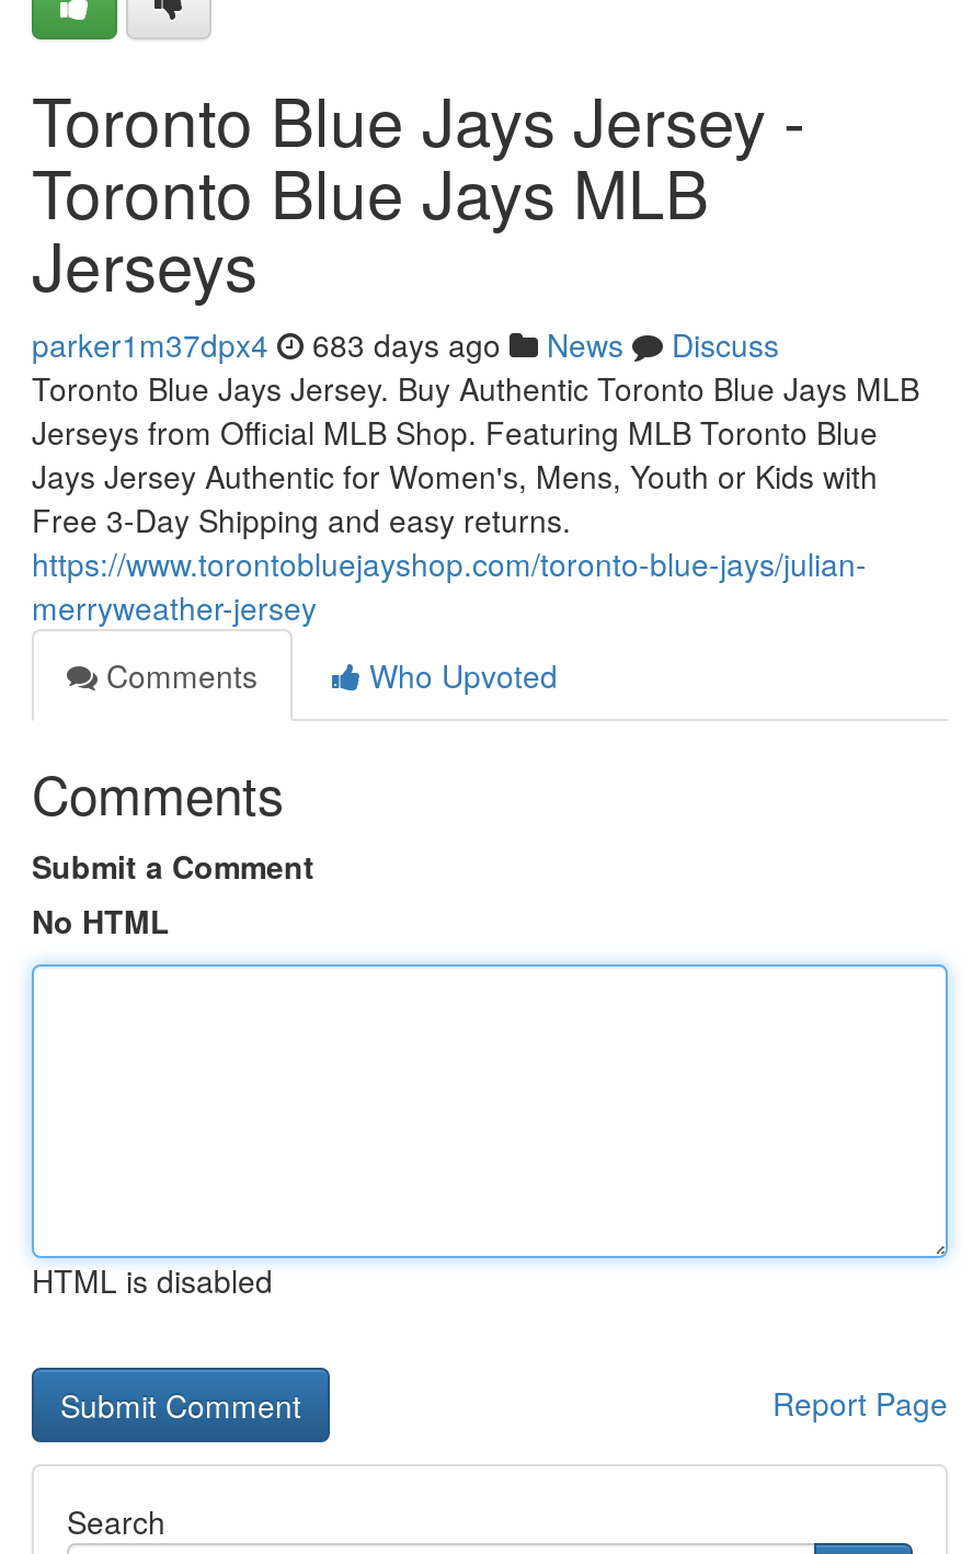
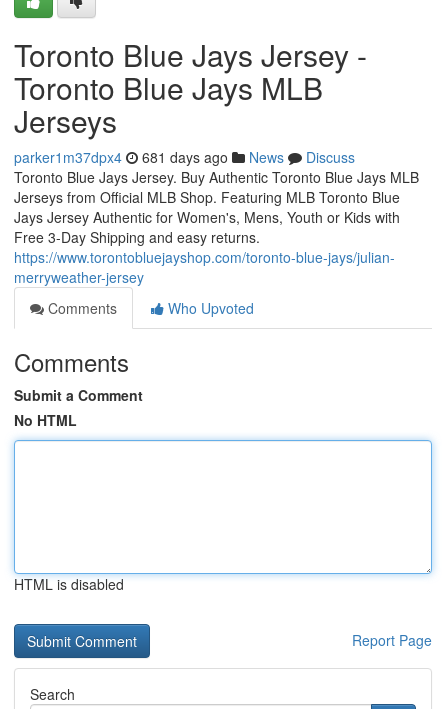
- parker1m37dpx4 683 days ago News Discuss
+ parker1m37dpx4 681 days ago News Discuss
